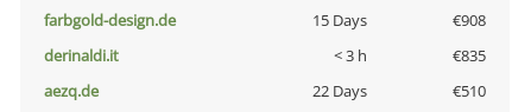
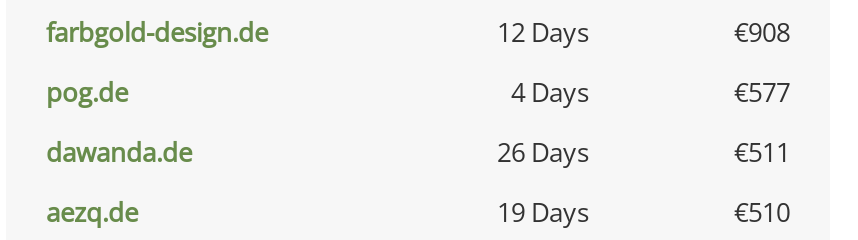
- 15 Days
+ 12 Days

- derinaldi.it
- < 3 h
- €835
+ pog.de
+ 4 Days
+ €577
+ dawanda.de
+ 26 Days
+ €511

- 22 Days
+ 19 Days
